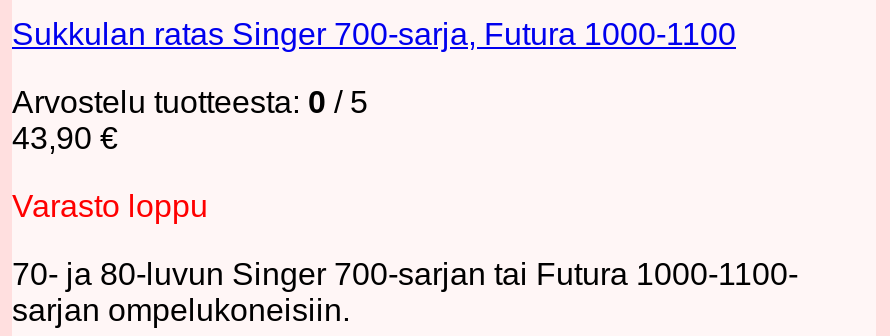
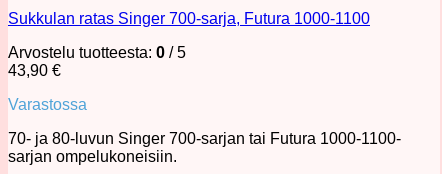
- Varasto loppu
+ Varastossa
